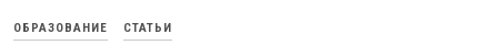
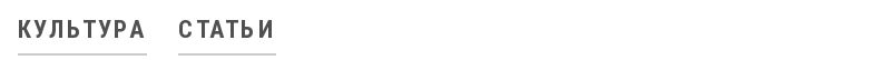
- ОБРАЗОВАНИЕ
+ КУЛЬТУРА
